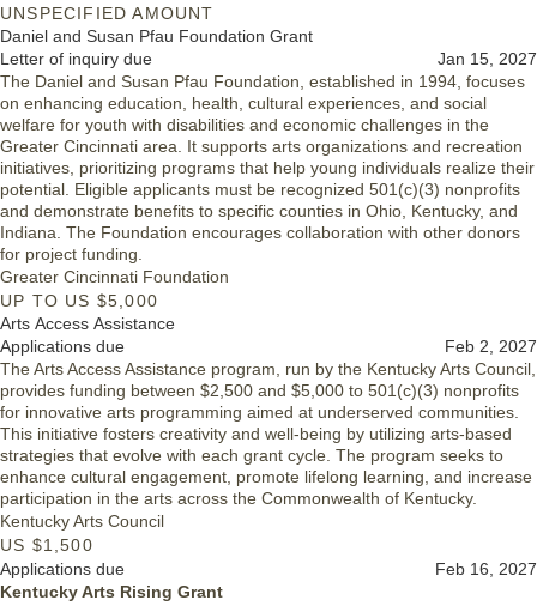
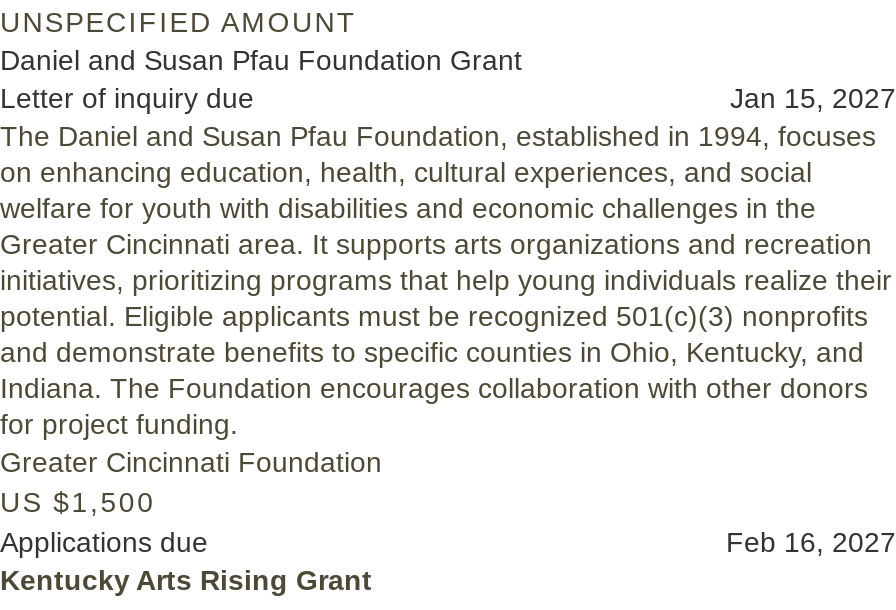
- UP TO US $5,000
- Arts Access Assistance
- Applications due
- Feb 2, 2027
- The Arts Access Assistance program, run by the Kentucky Arts Council,
- provides funding between $2,500 and $5,000 to 501(c)(3) nonprofits
- for innovative arts programming aimed at underserved communities.
- This initiative fosters creativity and well-being by utilizing arts-based
- strategies that evolve with each grant cycle. The program seeks to
- enhance cultural engagement, promote lifelong learning, and increase
- participation in the arts across the Commonwealth of Kentucky.
- Kentucky Arts Council
